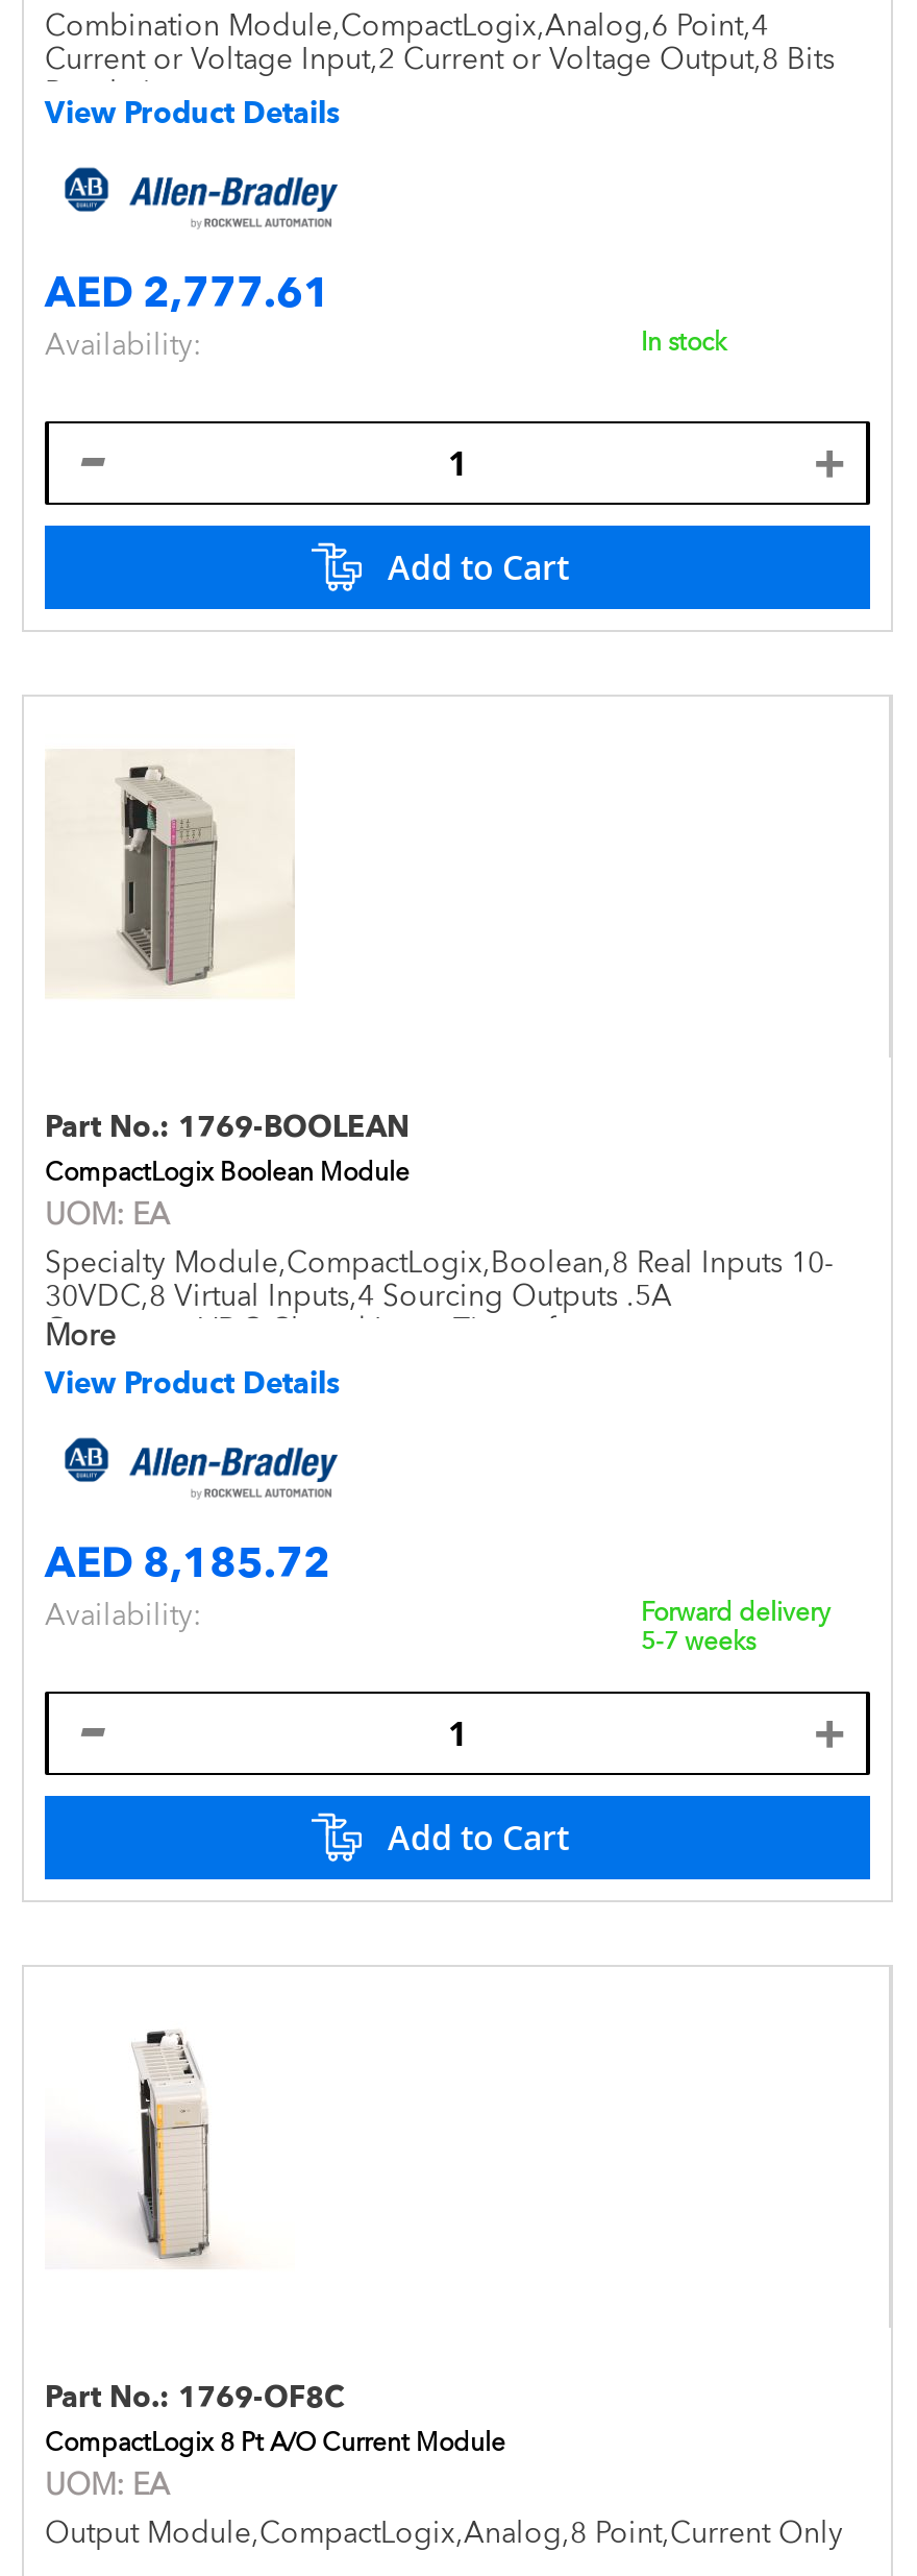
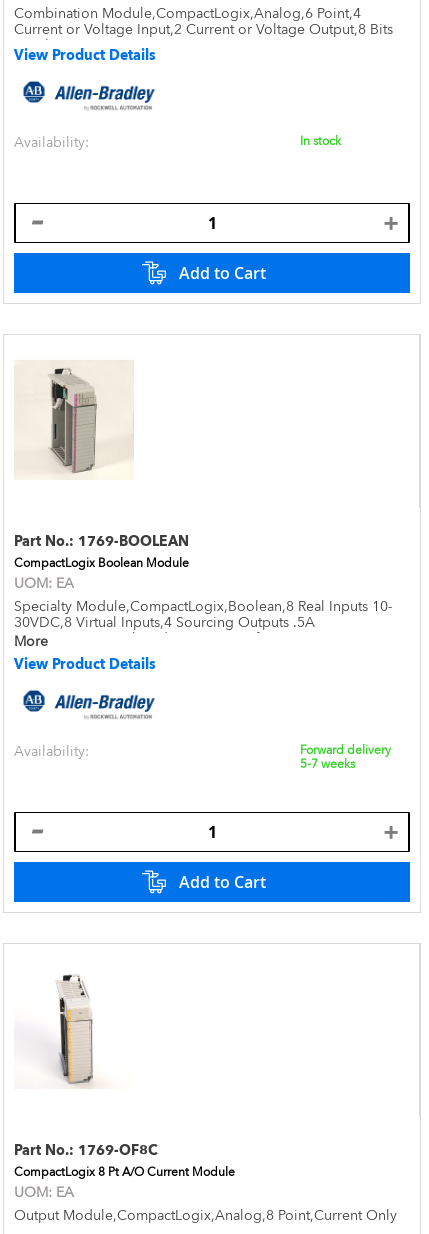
- AED 2,777.61

moved up: Availability: | In stock

- AED 8,185.72

moved up: Availability: | Forward delivery | 5-7 weeks
